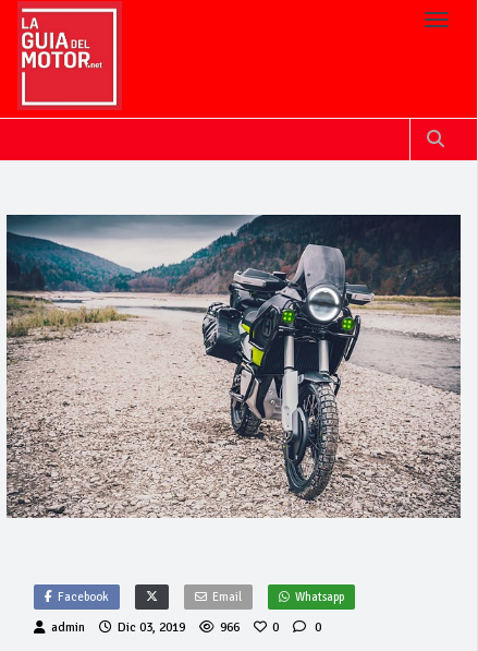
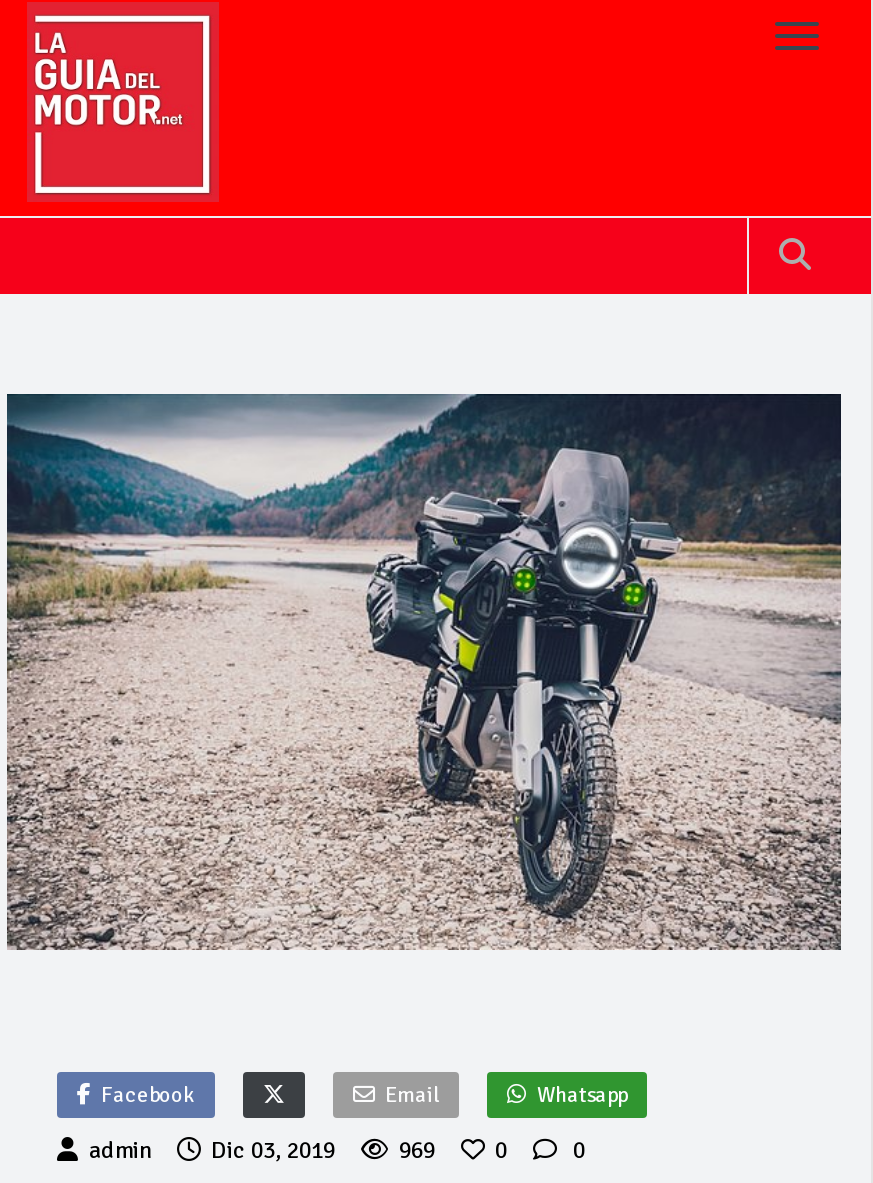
- 966 0
+ 969 0
